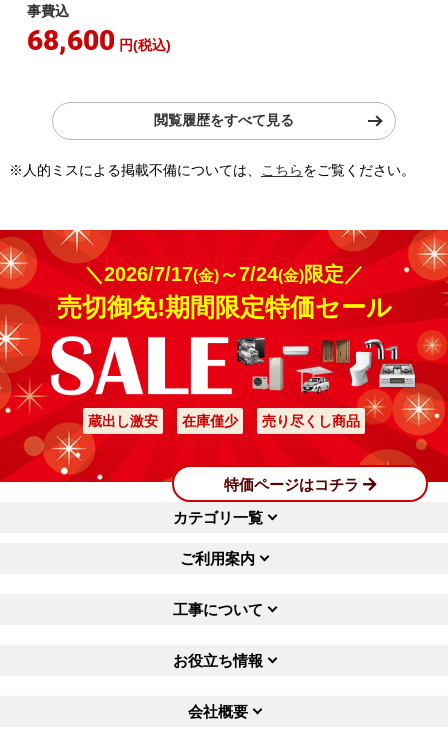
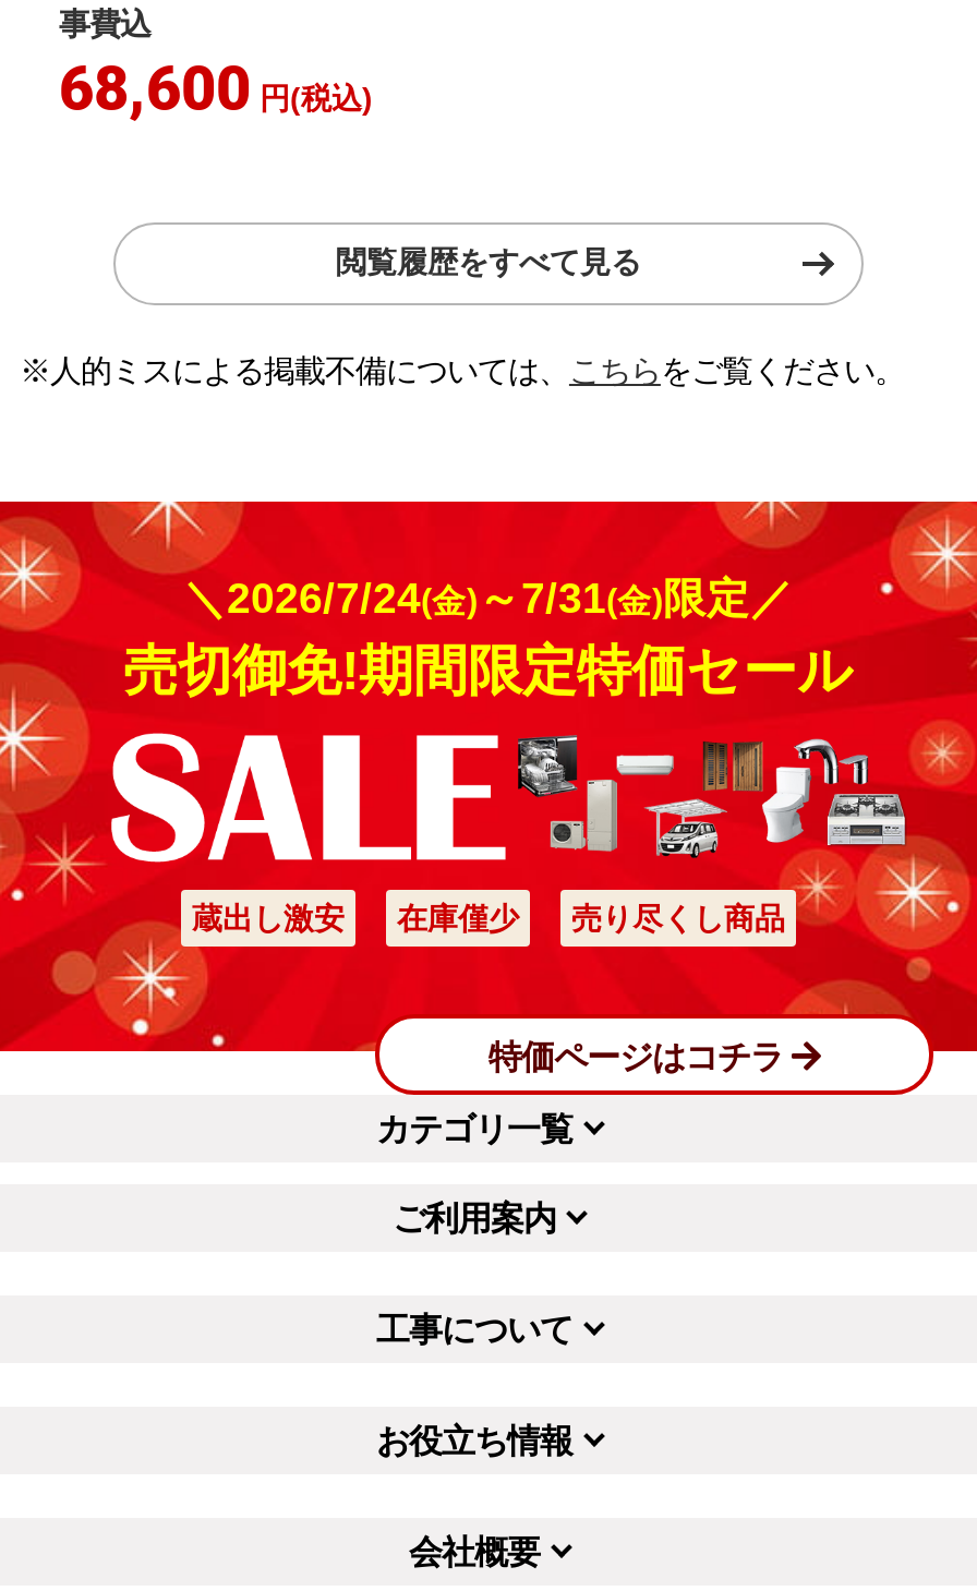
- ＼2026/7/17(金)～7/24(金)限定／
+ ＼2026/7/24(金)～7/31(金)限定／
